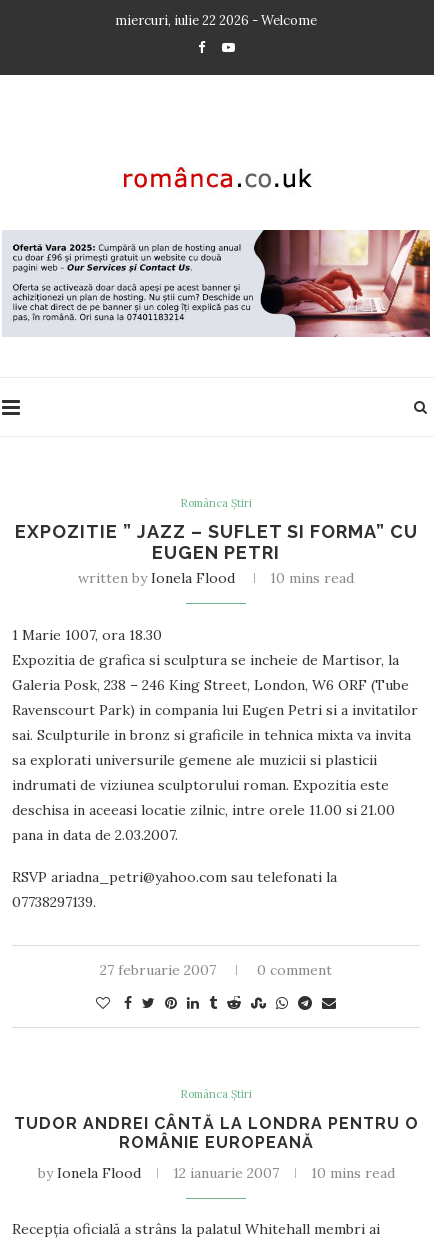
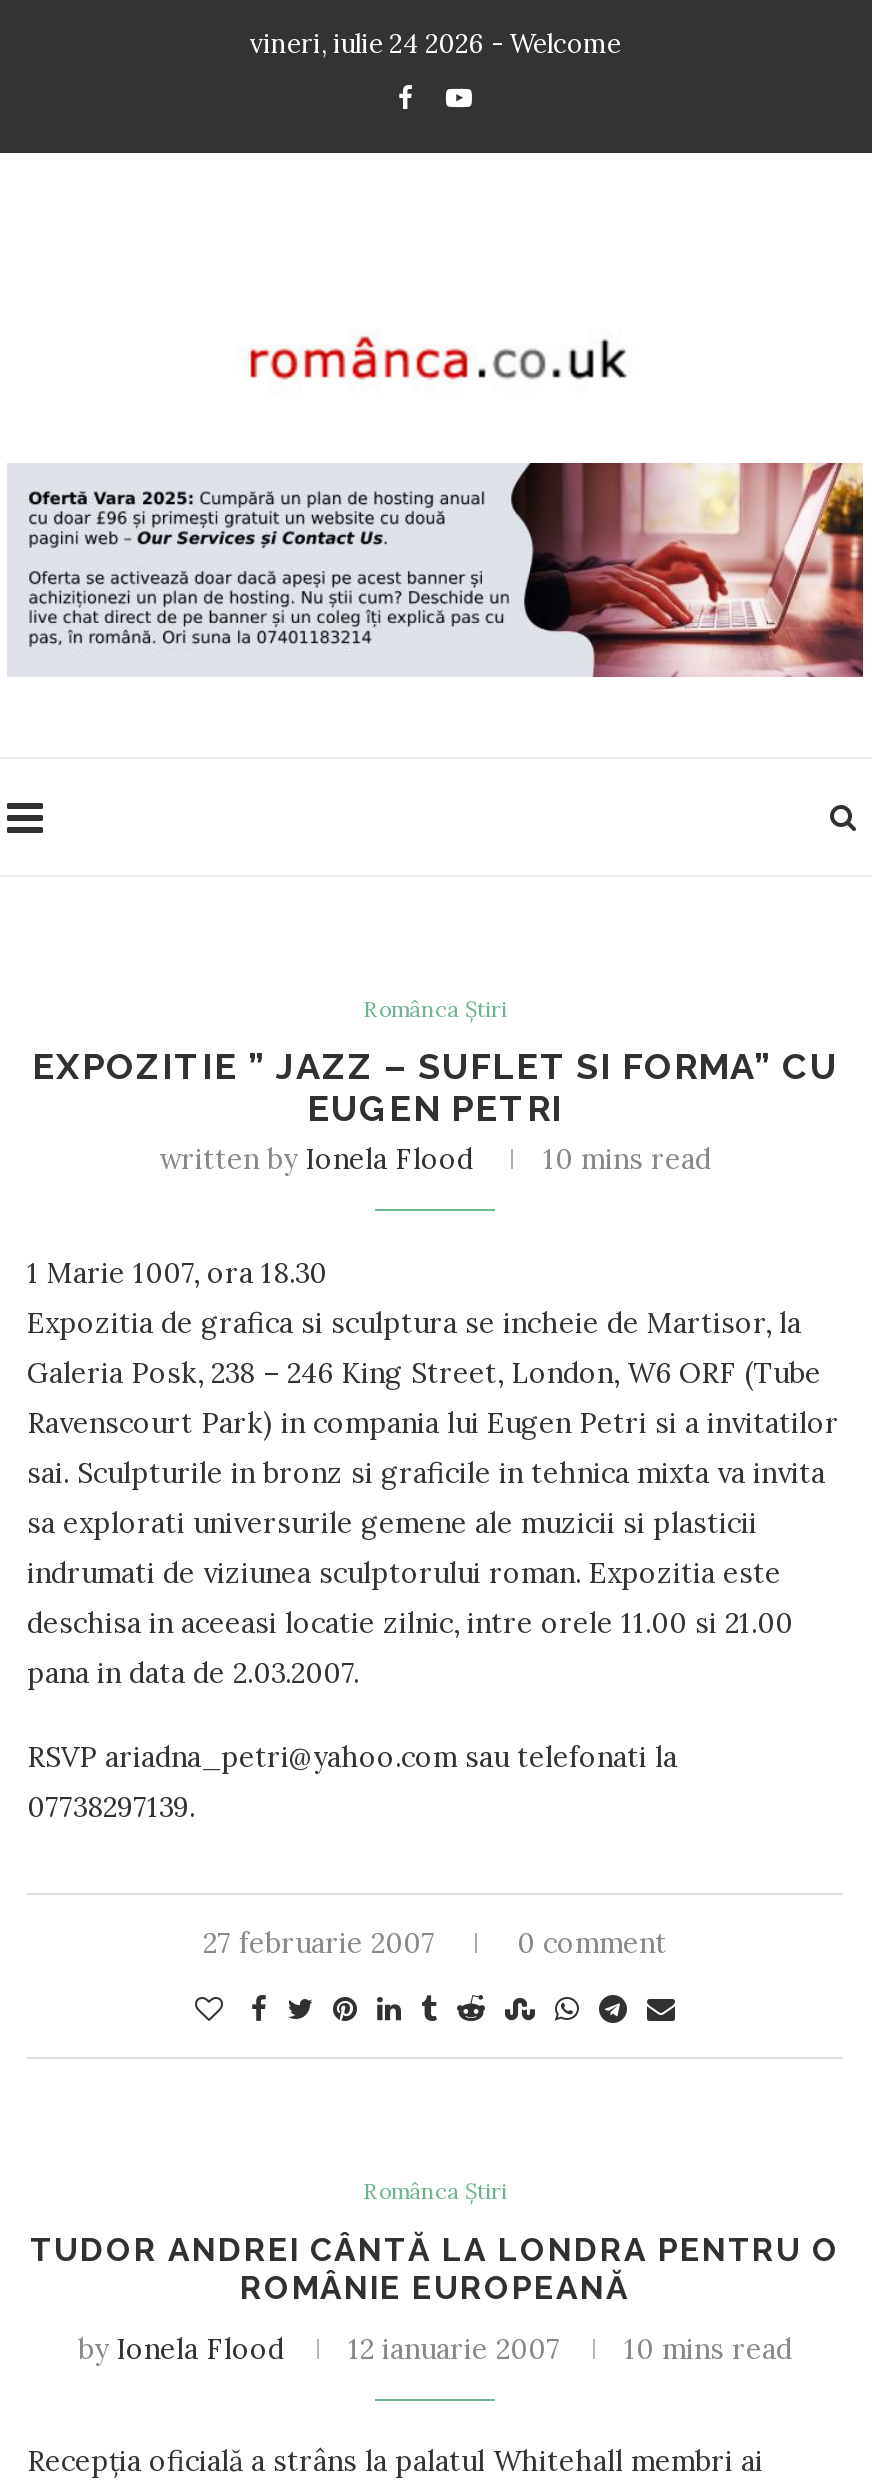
- miercuri, iulie 22 2026 - Welcome
+ vineri, iulie 24 2026 - Welcome
